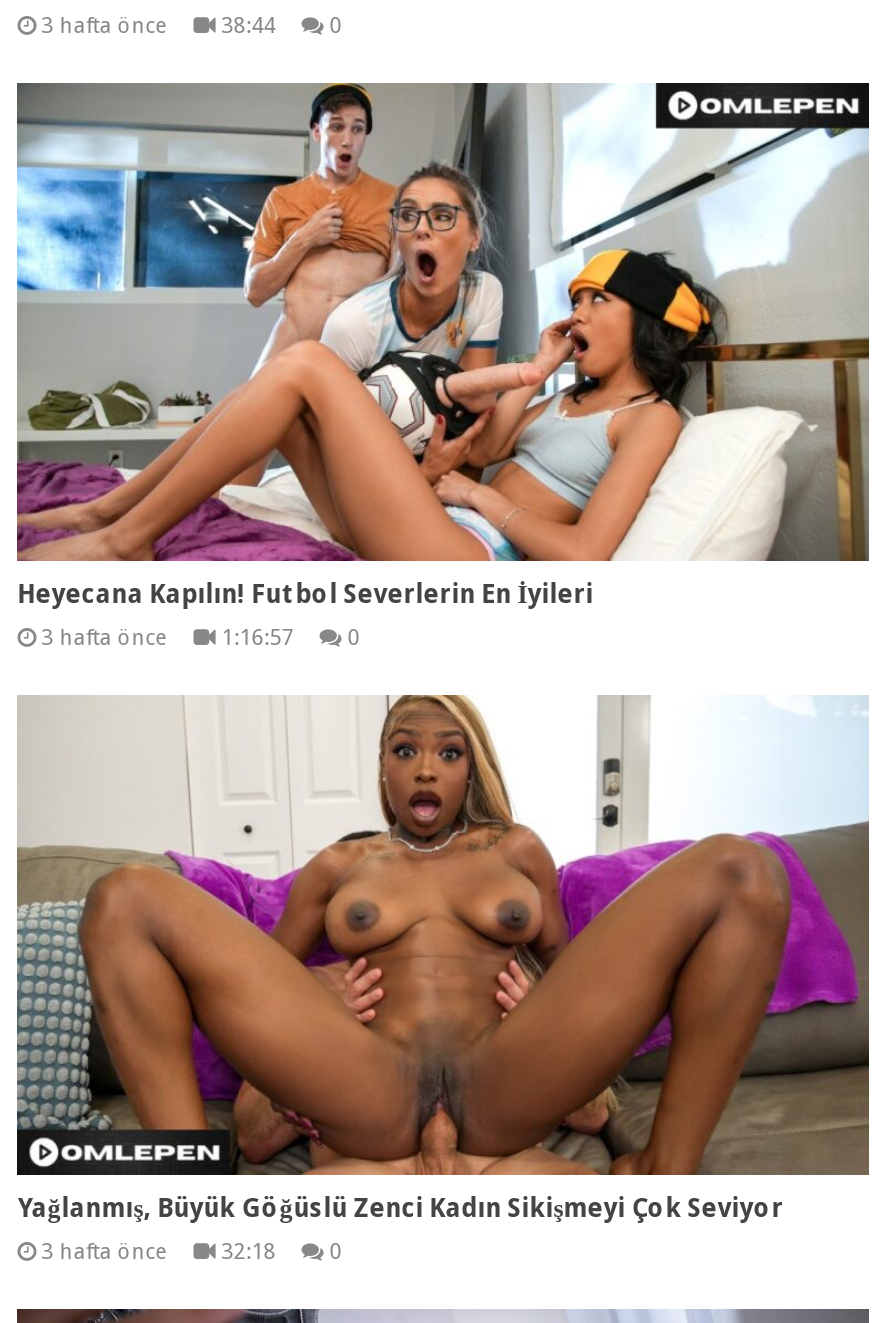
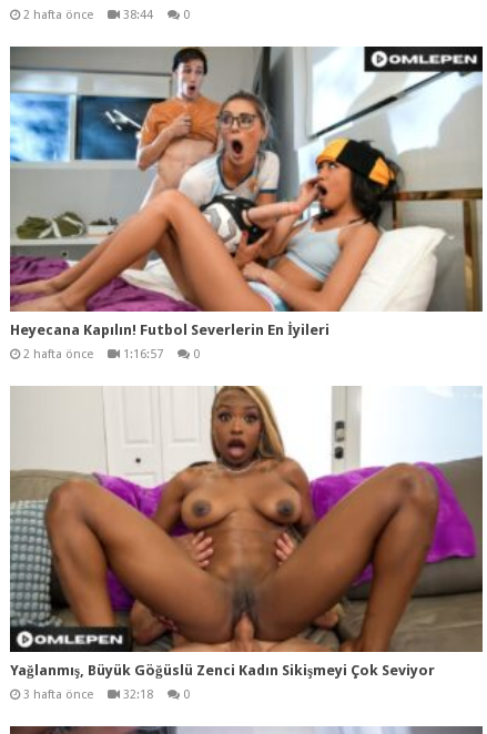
- 3 hafta önce
+ 2 hafta önce

- 3 hafta önce
+ 2 hafta önce
